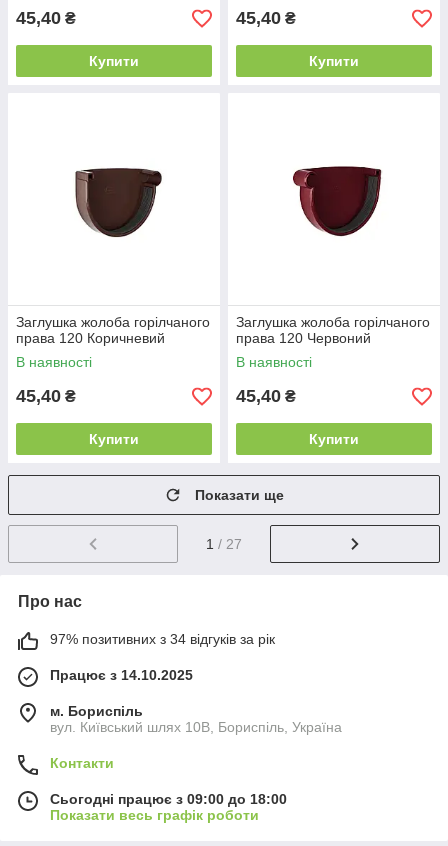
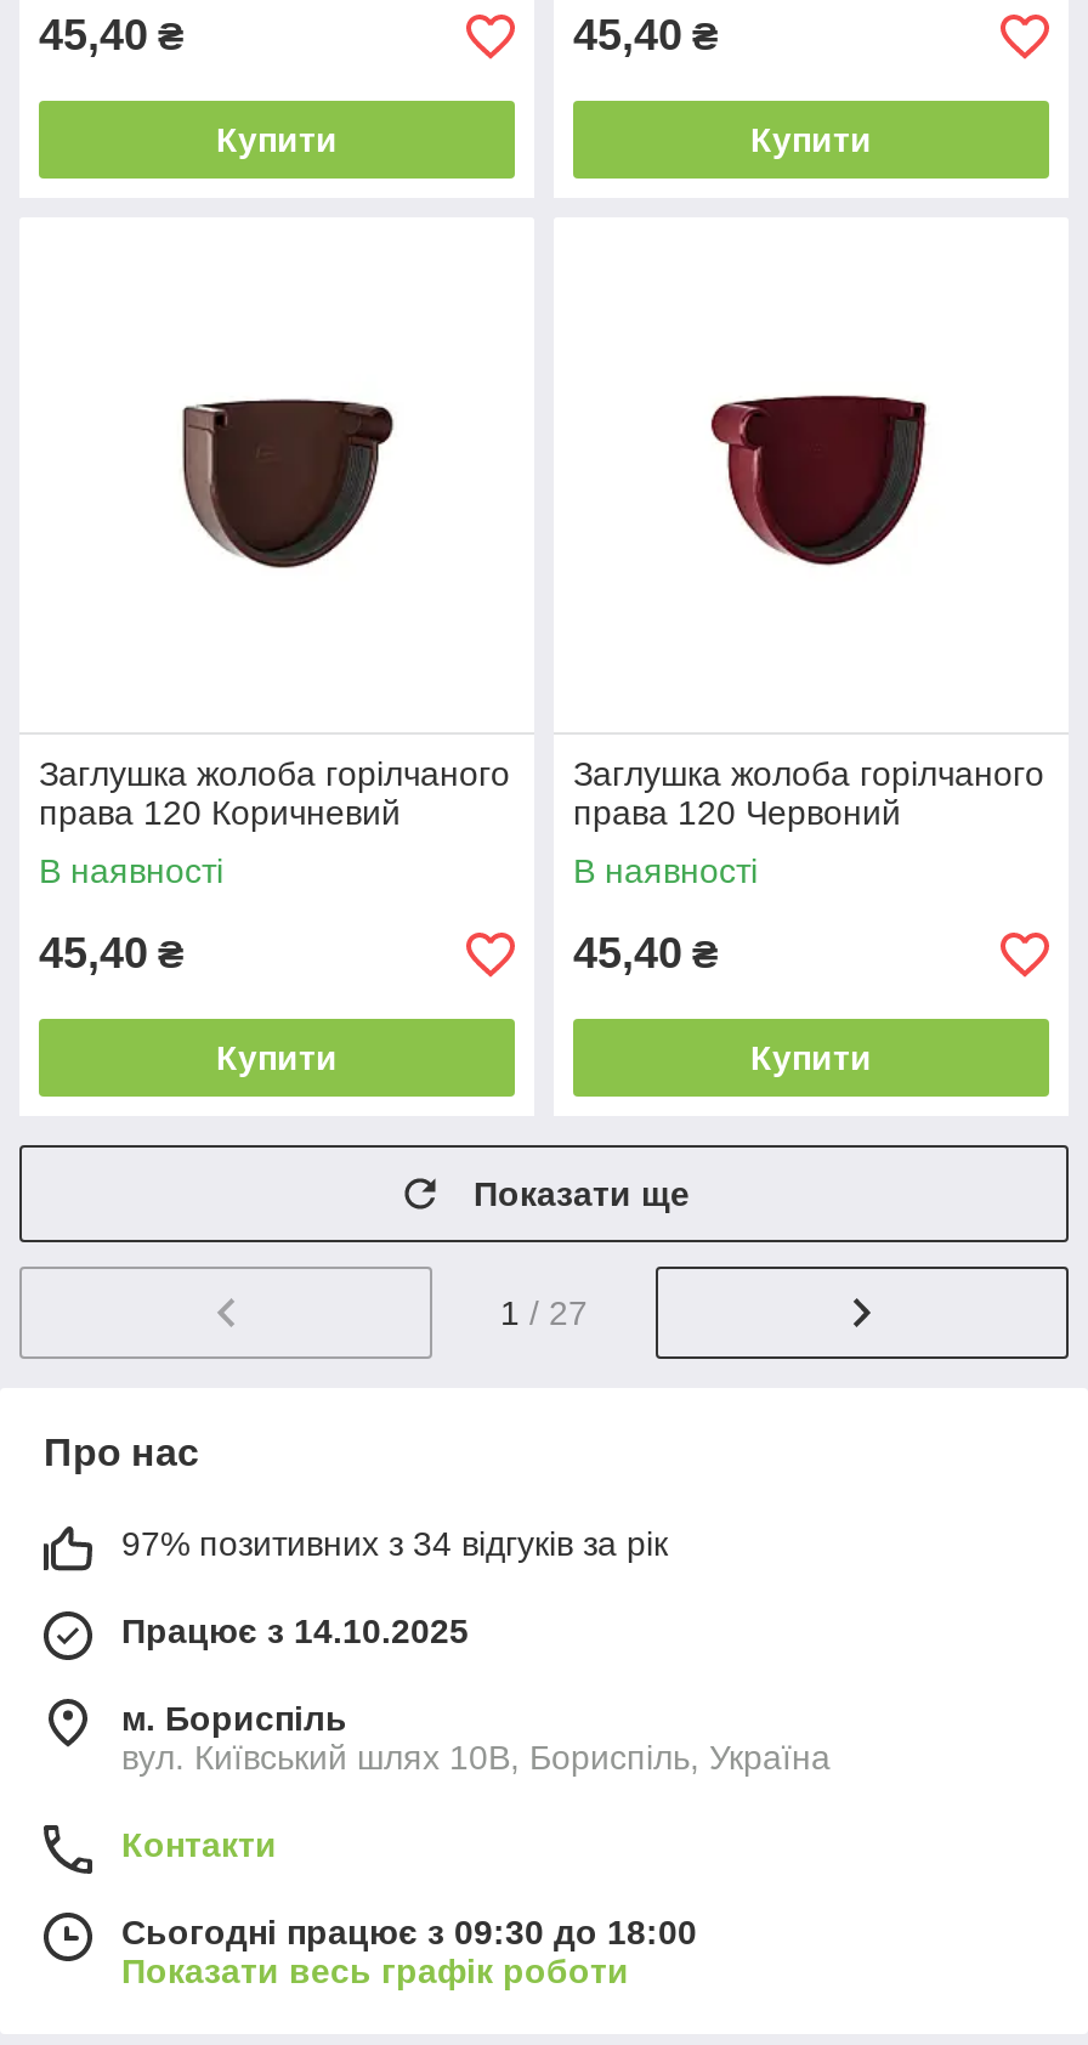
- Сьогодні працює з 09:00 до 18:00
+ Сьогодні працює з 09:30 до 18:00
